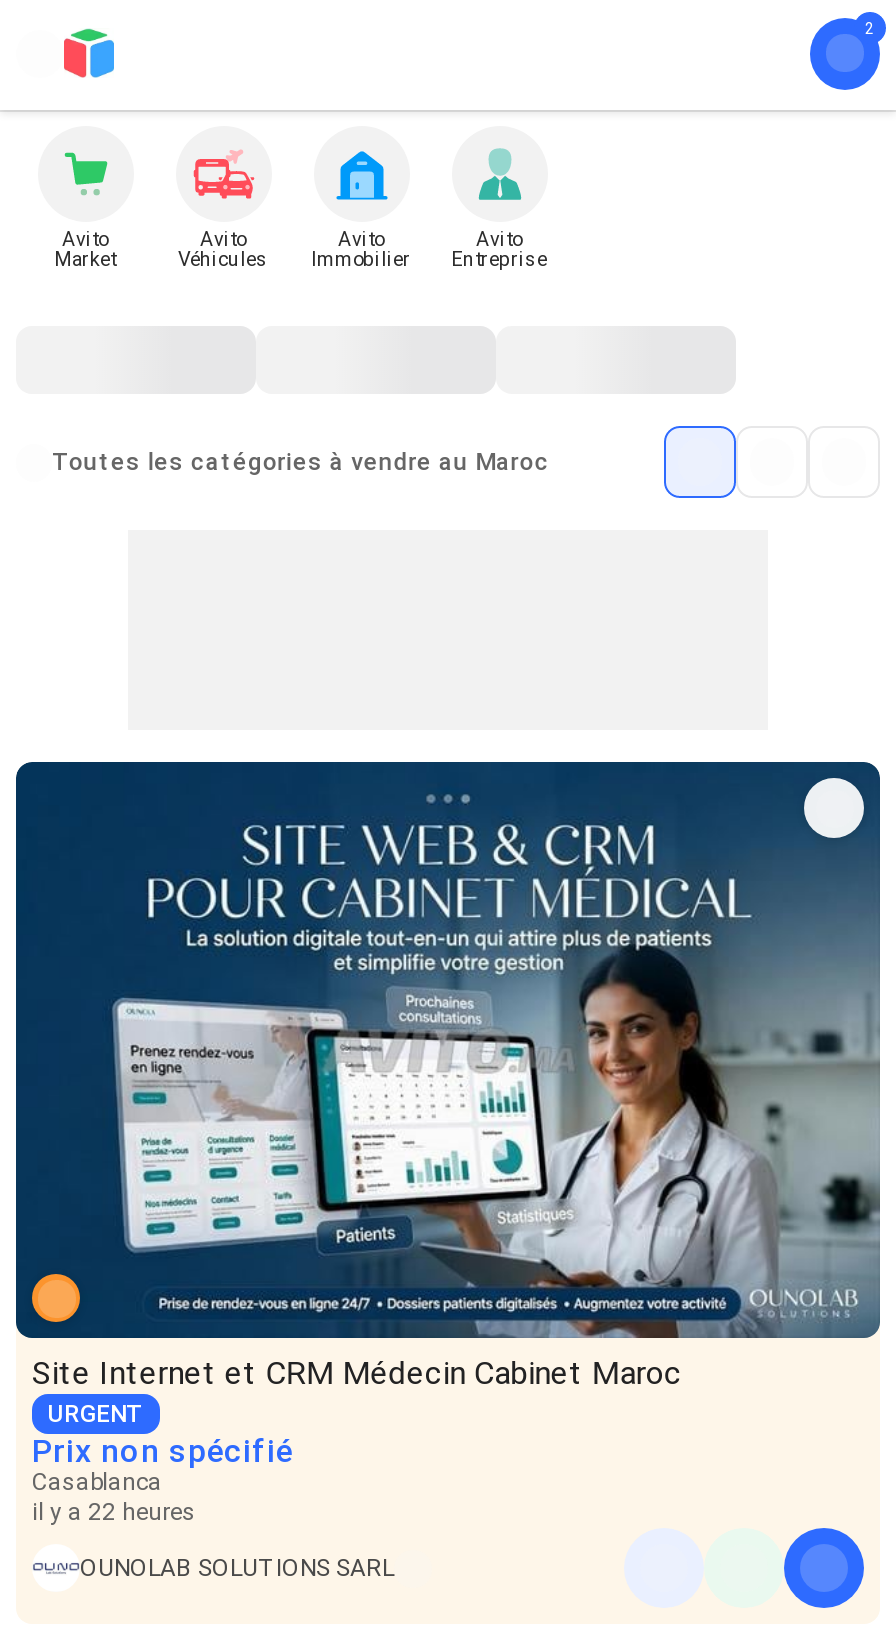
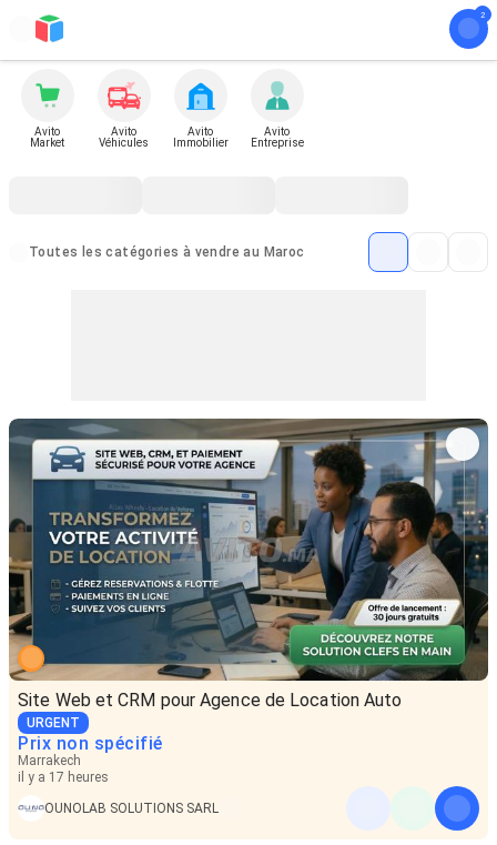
- [image]
- Site Internet et CRM Médecin Cabinet Maroc
+ [image]
+ Site Web et CRM pour Agence de Location Auto

- Casablanca
- il y a 22 heures
+ Marrakech
+ il y a 17 heures
